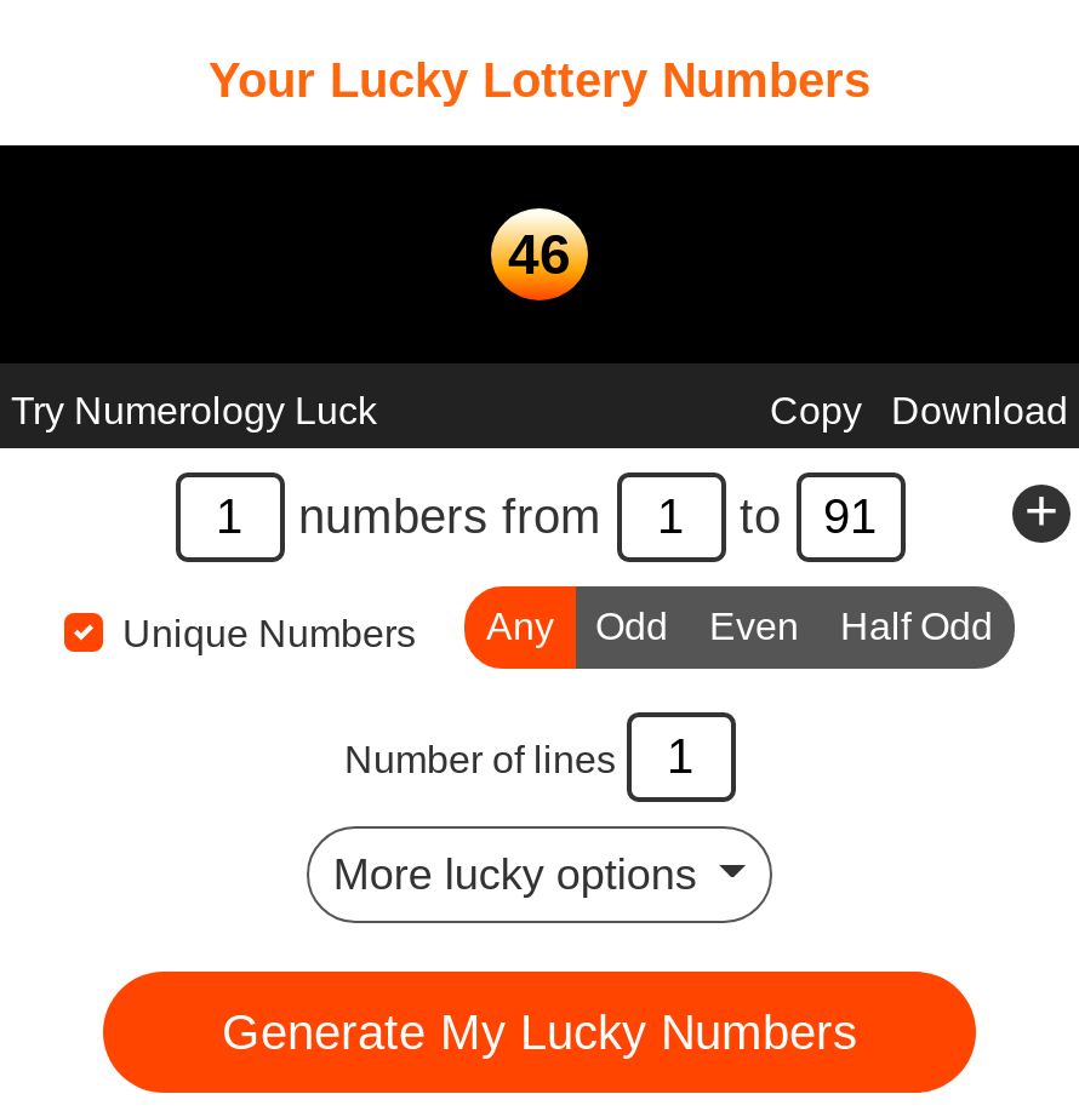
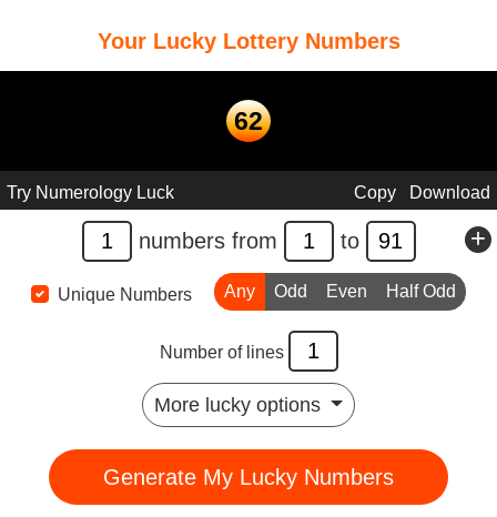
- 46
+ 62
